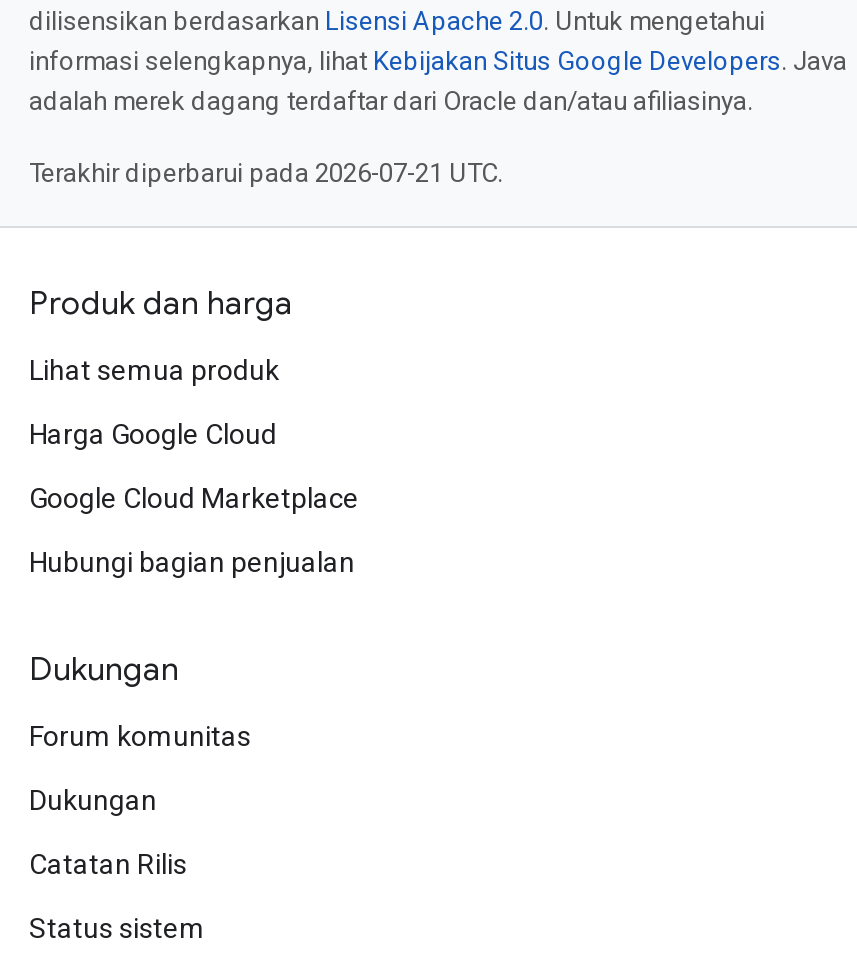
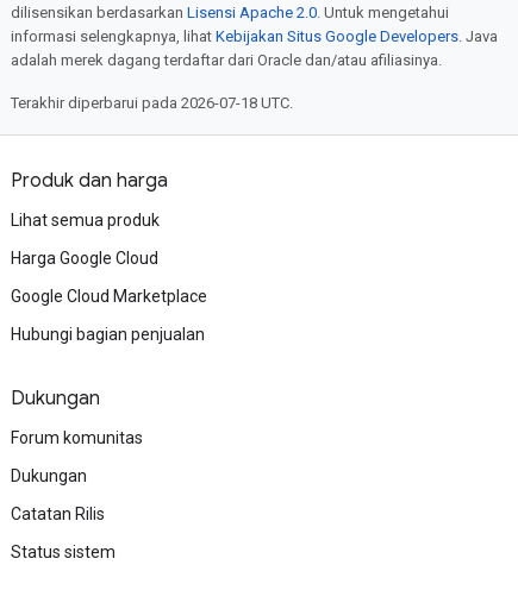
- Terakhir diperbarui pada 2026-07-21 UTC.
+ Terakhir diperbarui pada 2026-07-18 UTC.
